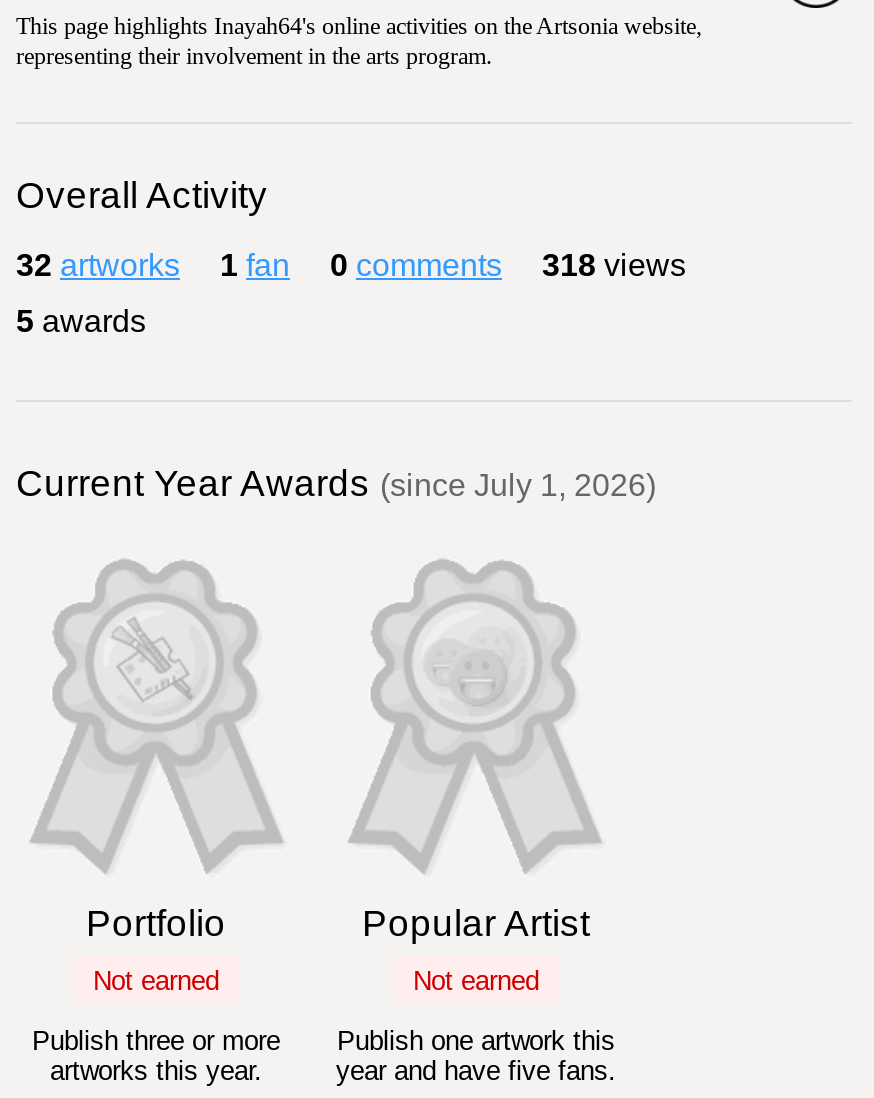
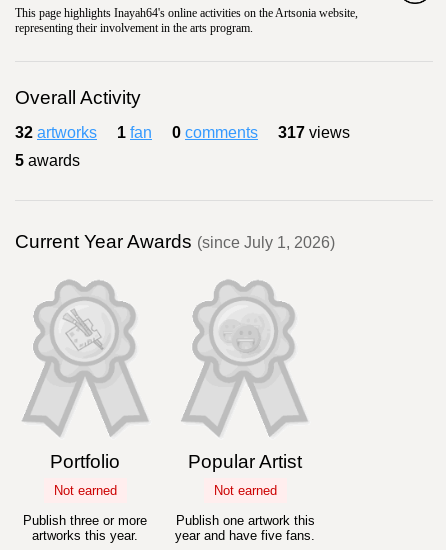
- 32 artworks 1 fan 0 comments 318 views
+ 32 artworks 1 fan 0 comments 317 views
